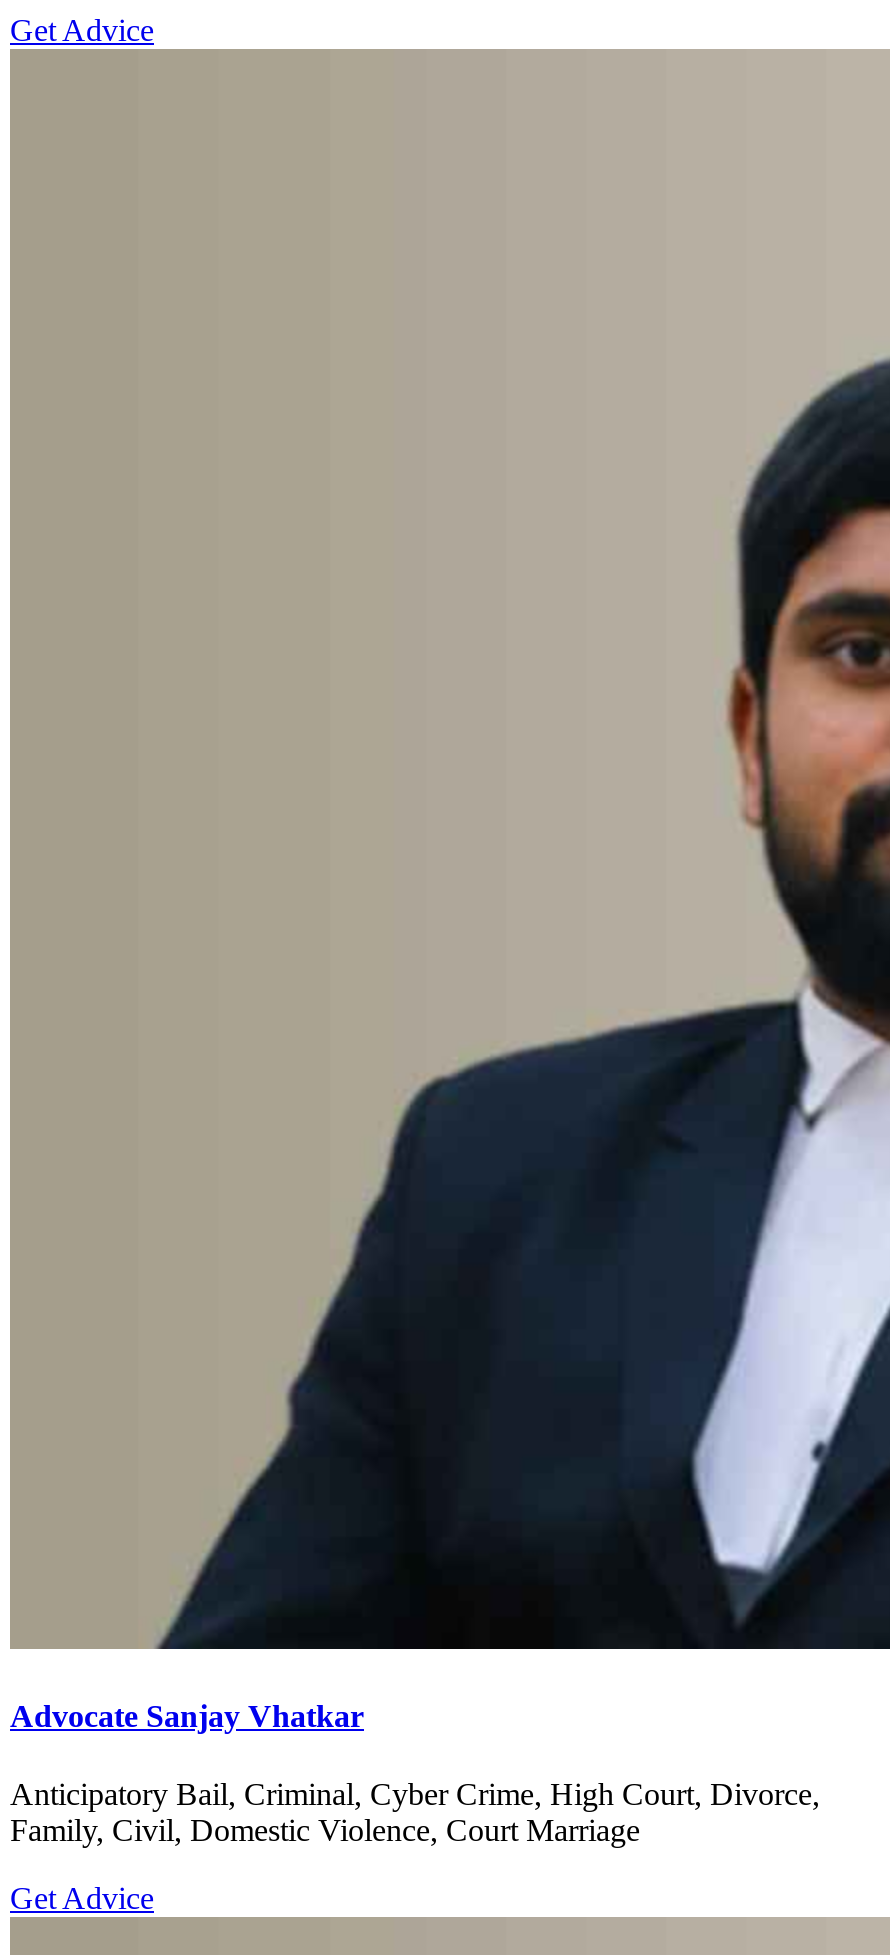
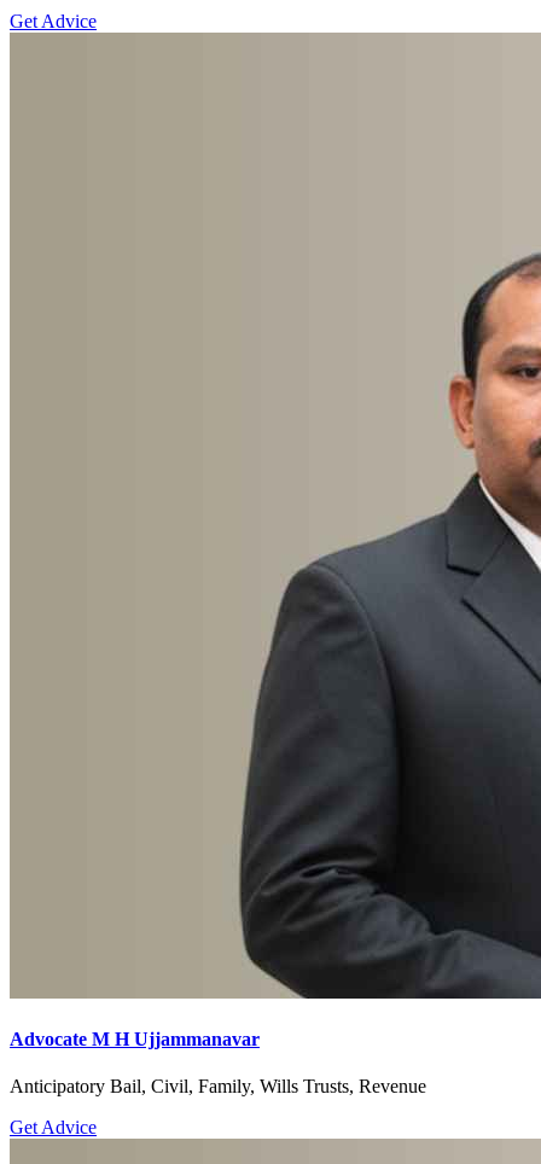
- [image]
- Advocate Sanjay Vhatkar
+ [image]
+ Advocate M H Ujjammanavar

- Anticipatory Bail, Criminal, Cyber Crime, High Court, Divorce,
- Family, Civil, Domestic Violence, Court Marriage
+ Anticipatory Bail, Civil, Family, Wills Trusts, Revenue
